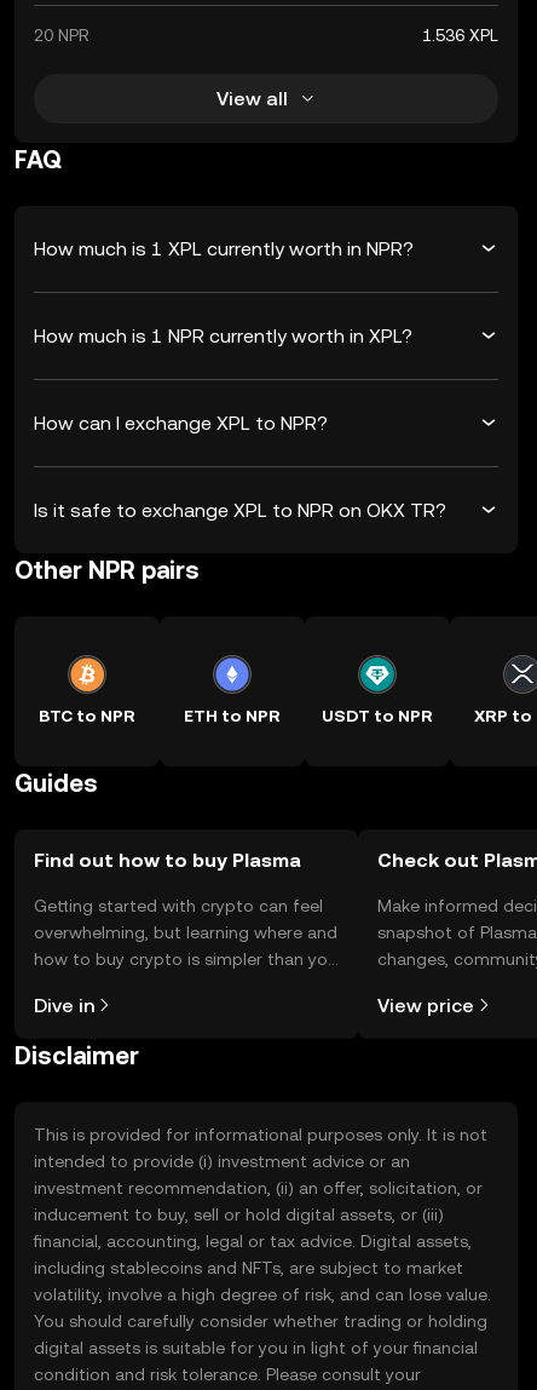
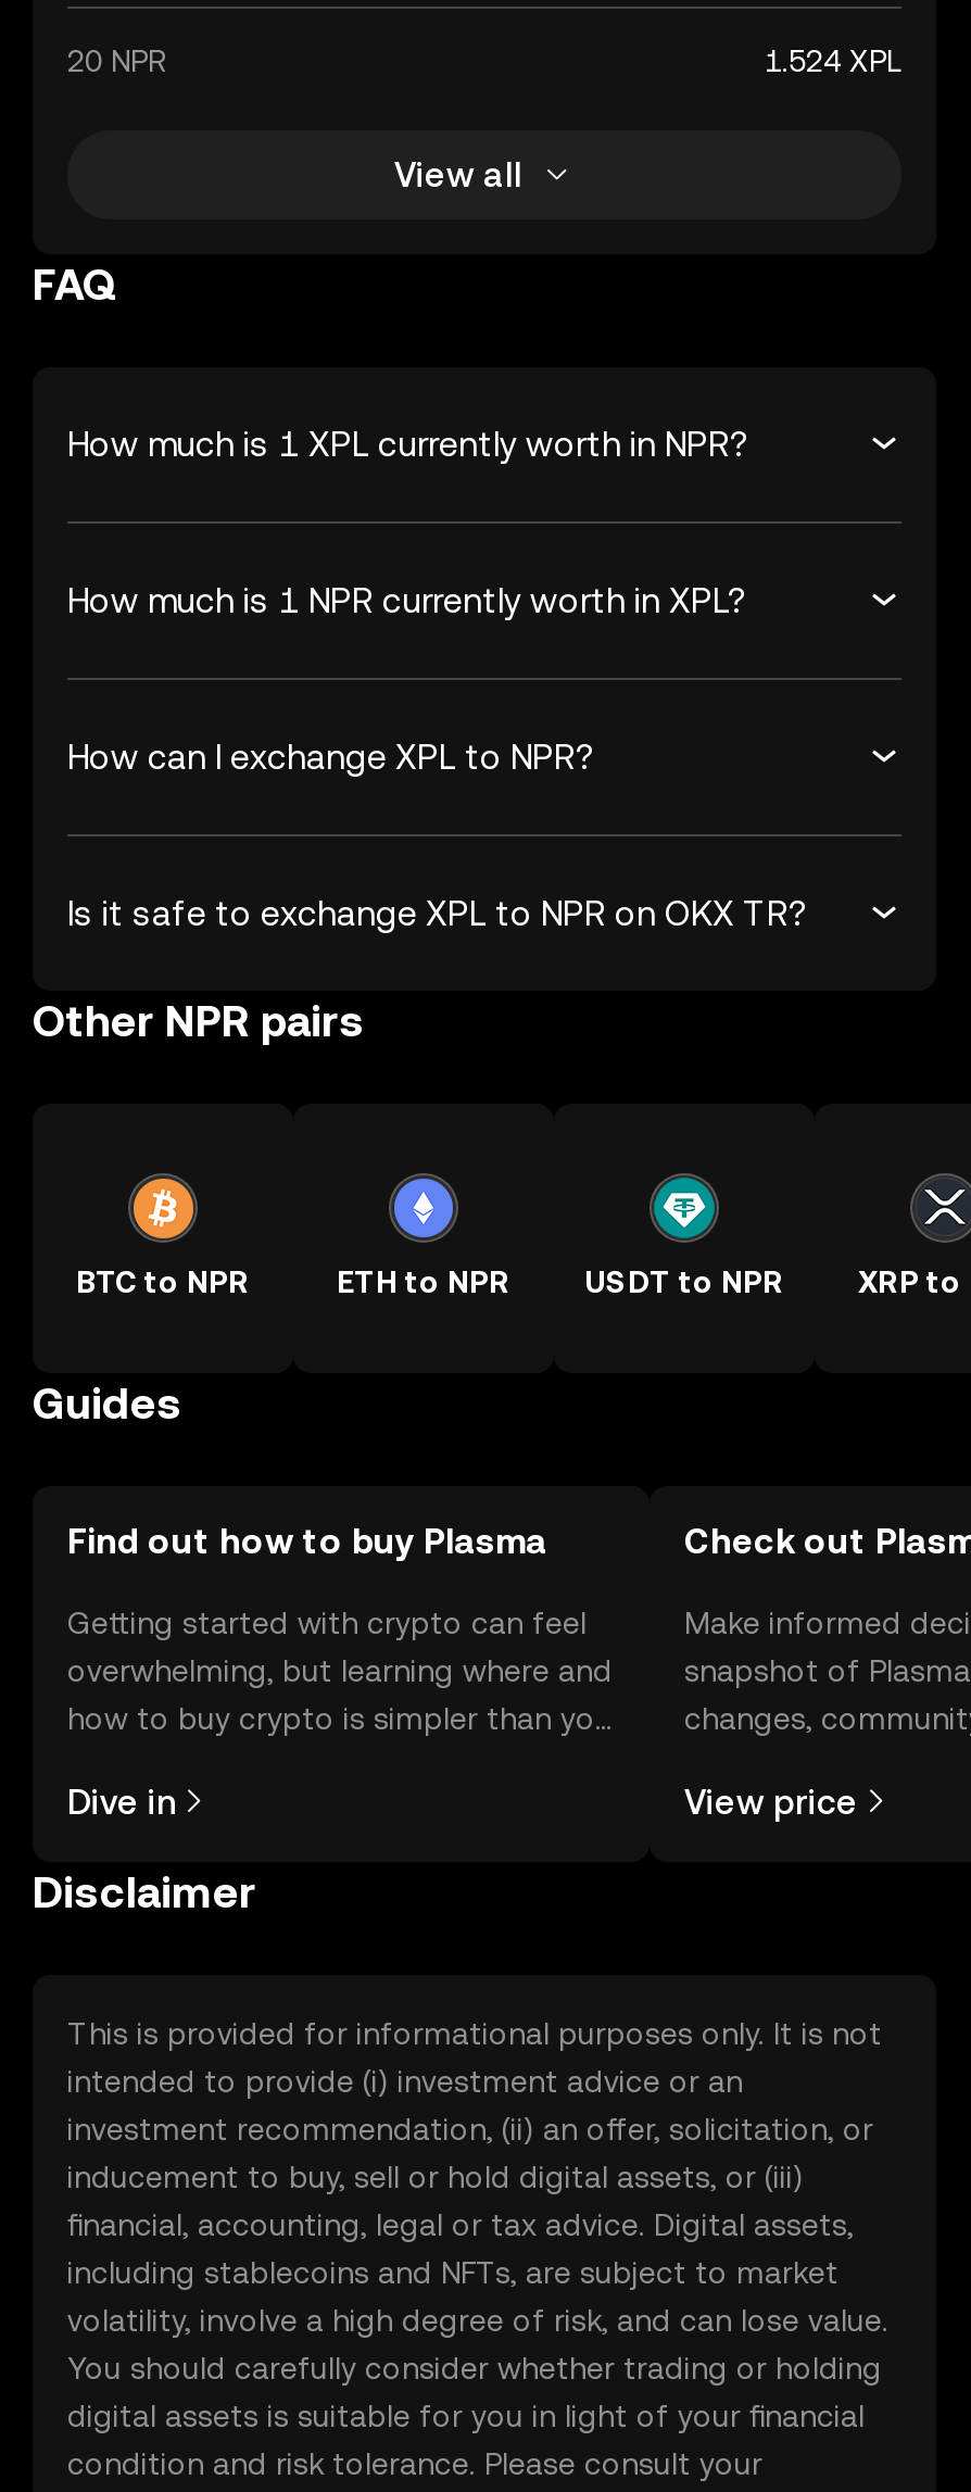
- 1.536 XPL
+ 1.524 XPL
